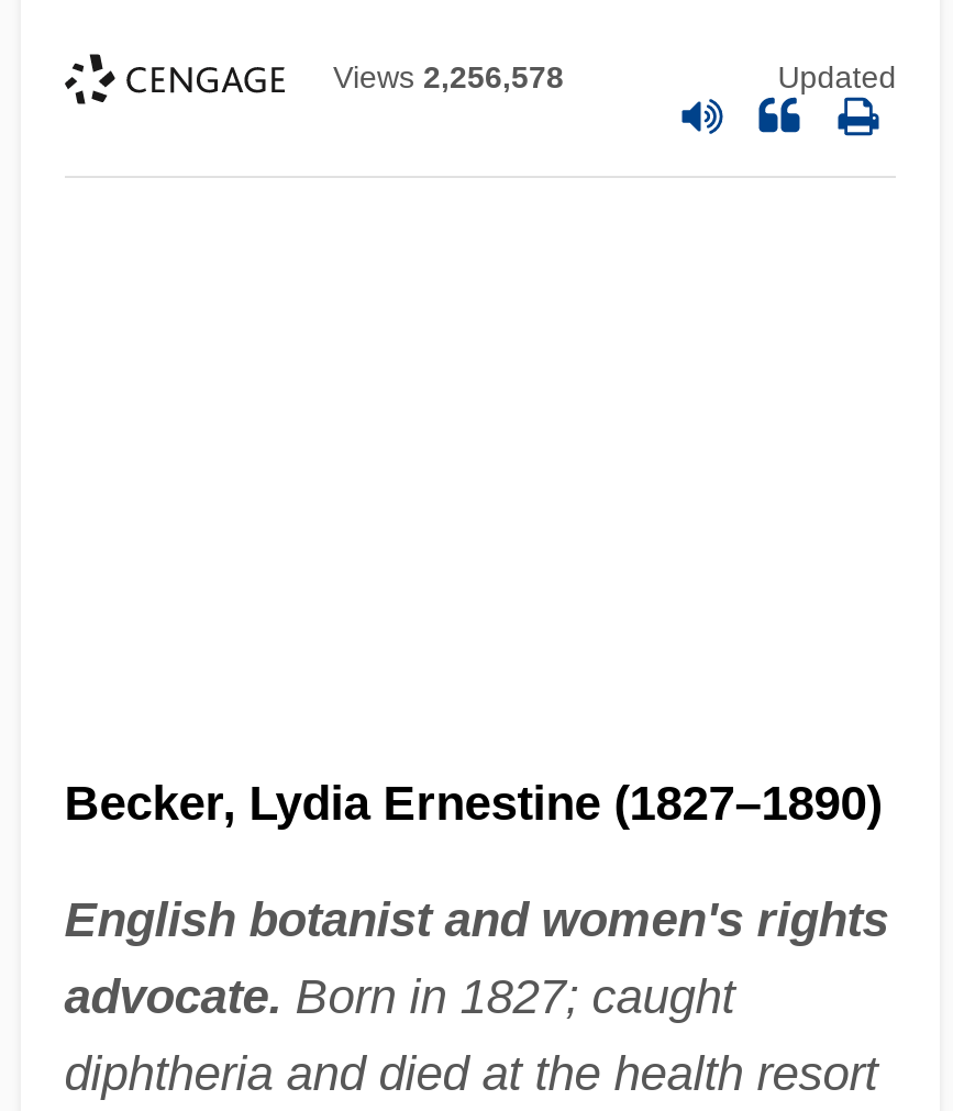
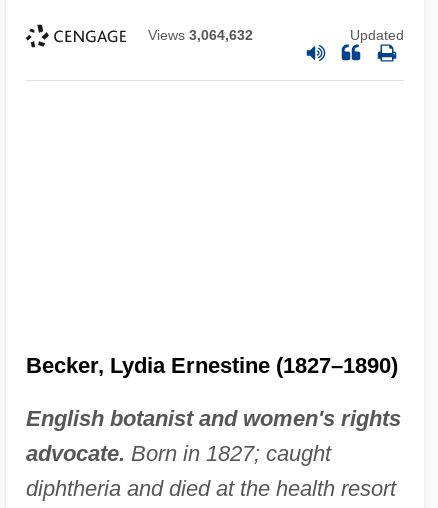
- Views 2,256,578
+ Views 3,064,632
